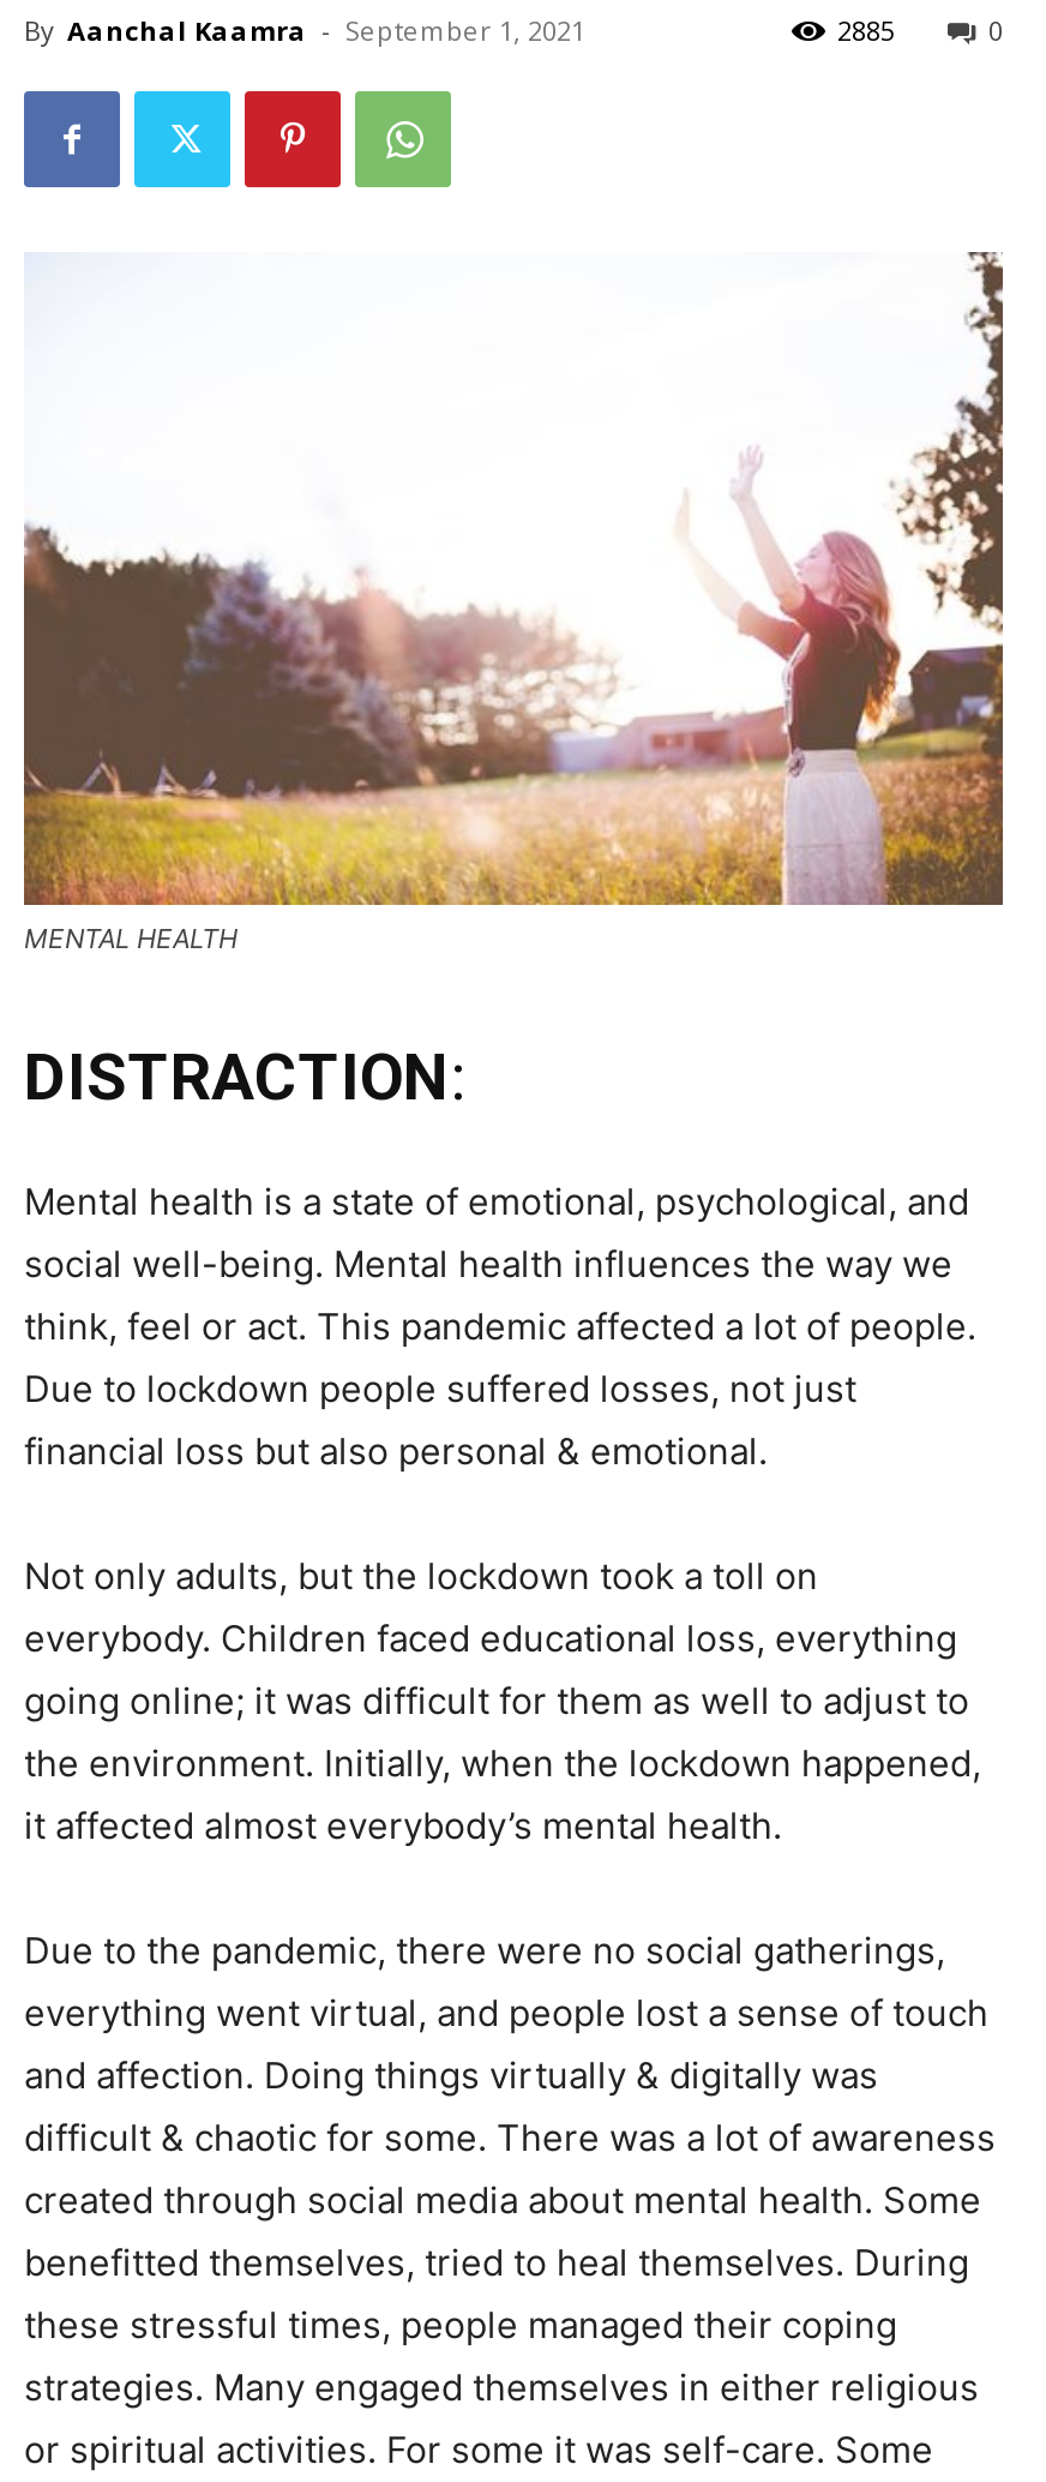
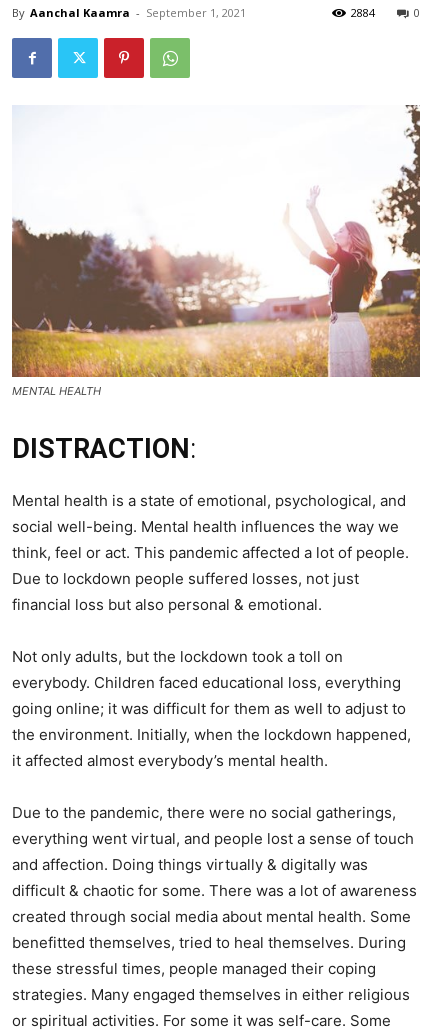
- 2885
+ 2884
